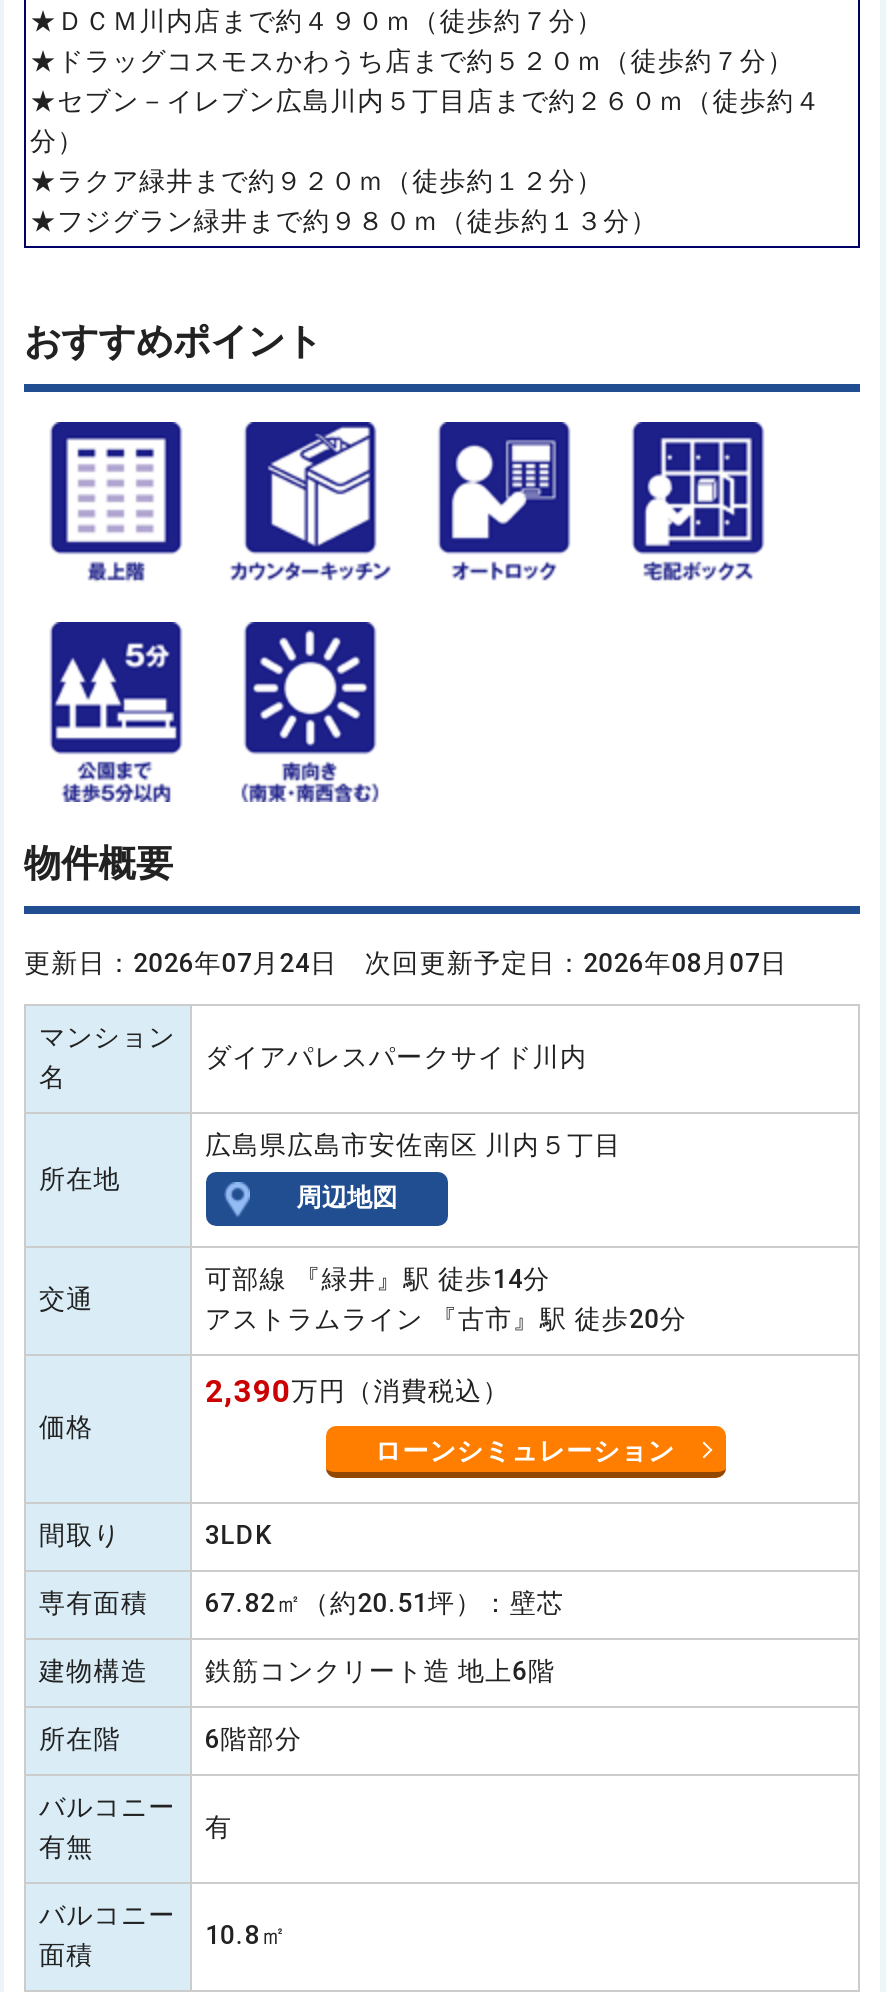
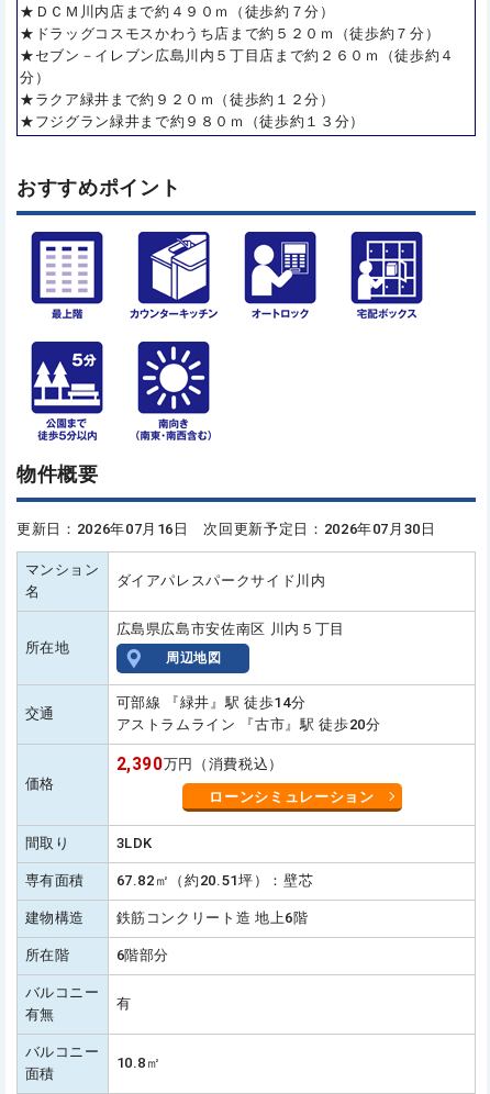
- 更新日：2026年07月24日 次回更新予定日：2026年08月07日
+ 更新日：2026年07月16日 次回更新予定日：2026年07月30日
